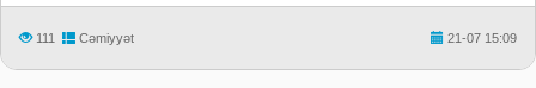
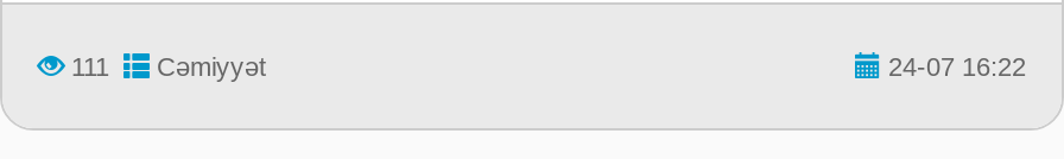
- 21-07 15:09
+ 24-07 16:22
